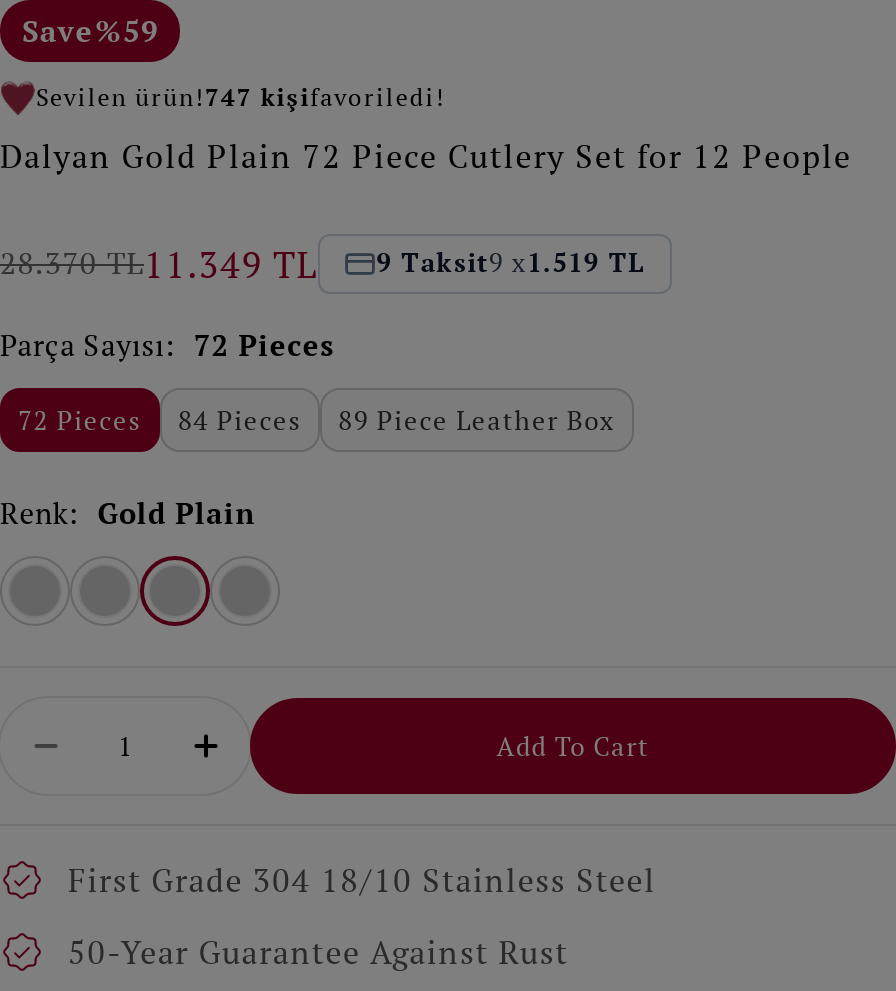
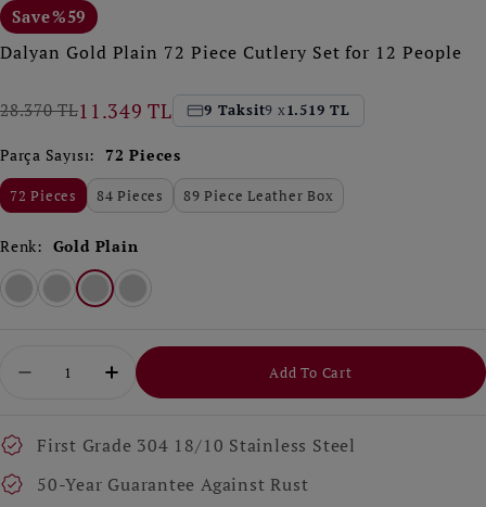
- Sevilen ürün!747 kişifavoriledi!
